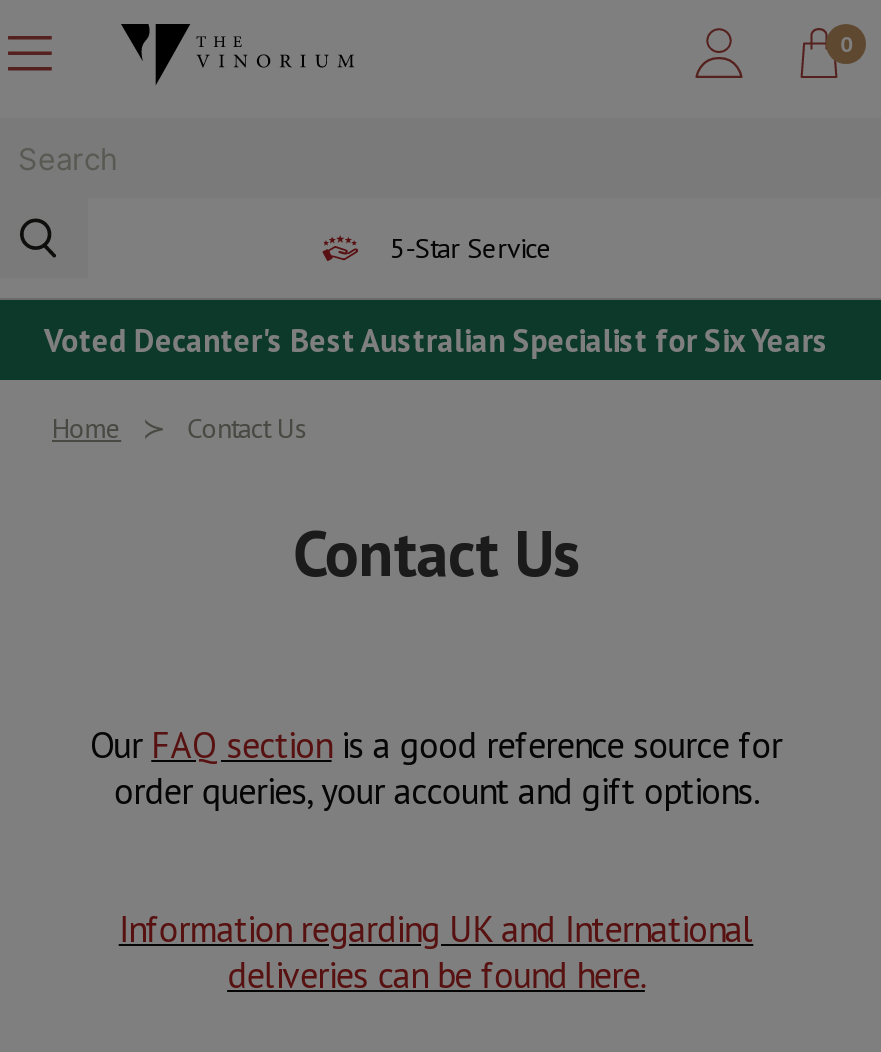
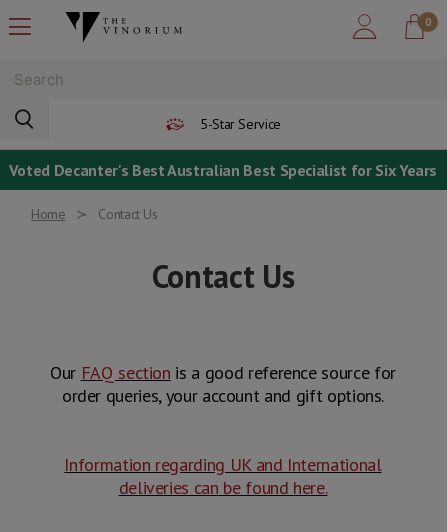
- Voted Decanter's Best Australian Specialist for Six Years
+ Voted Decanter's Best Australian Best Specialist for Six Years
